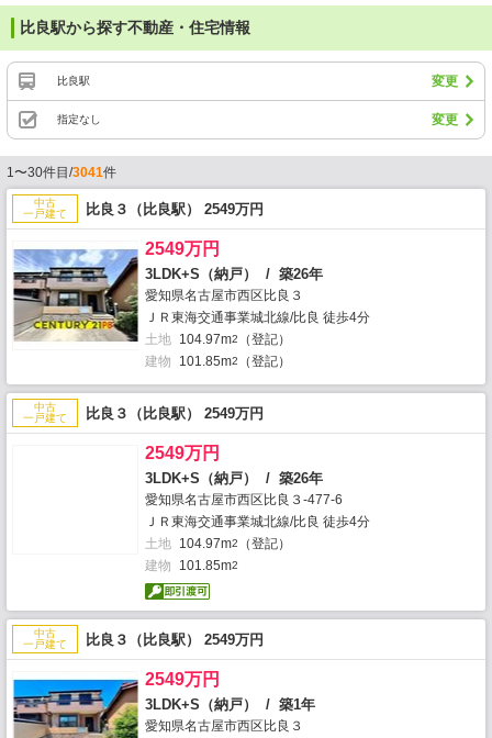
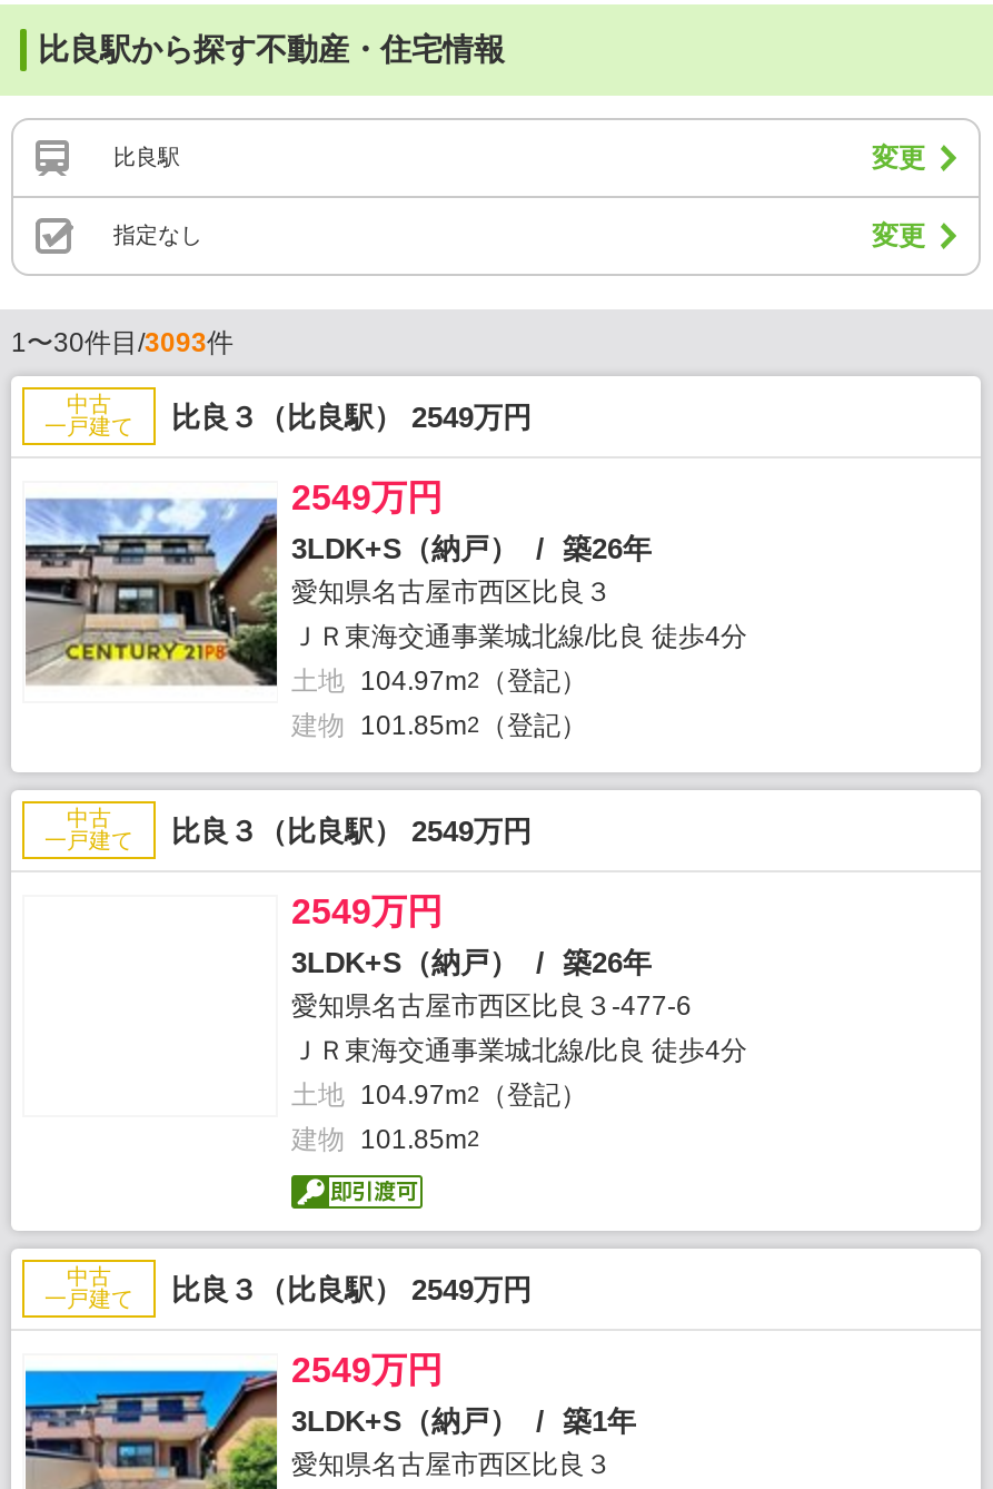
- 1〜30件目/ 3041件
+ 1〜30件目/ 3093件
